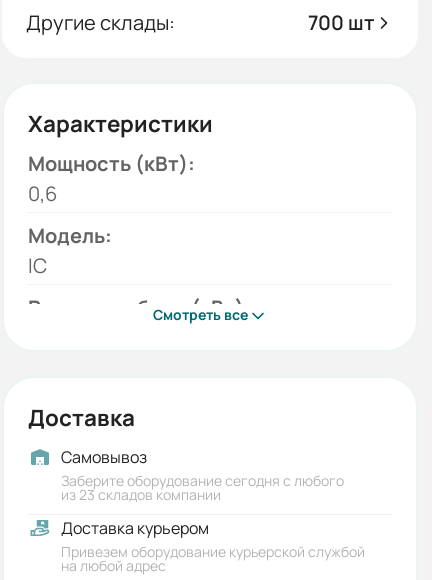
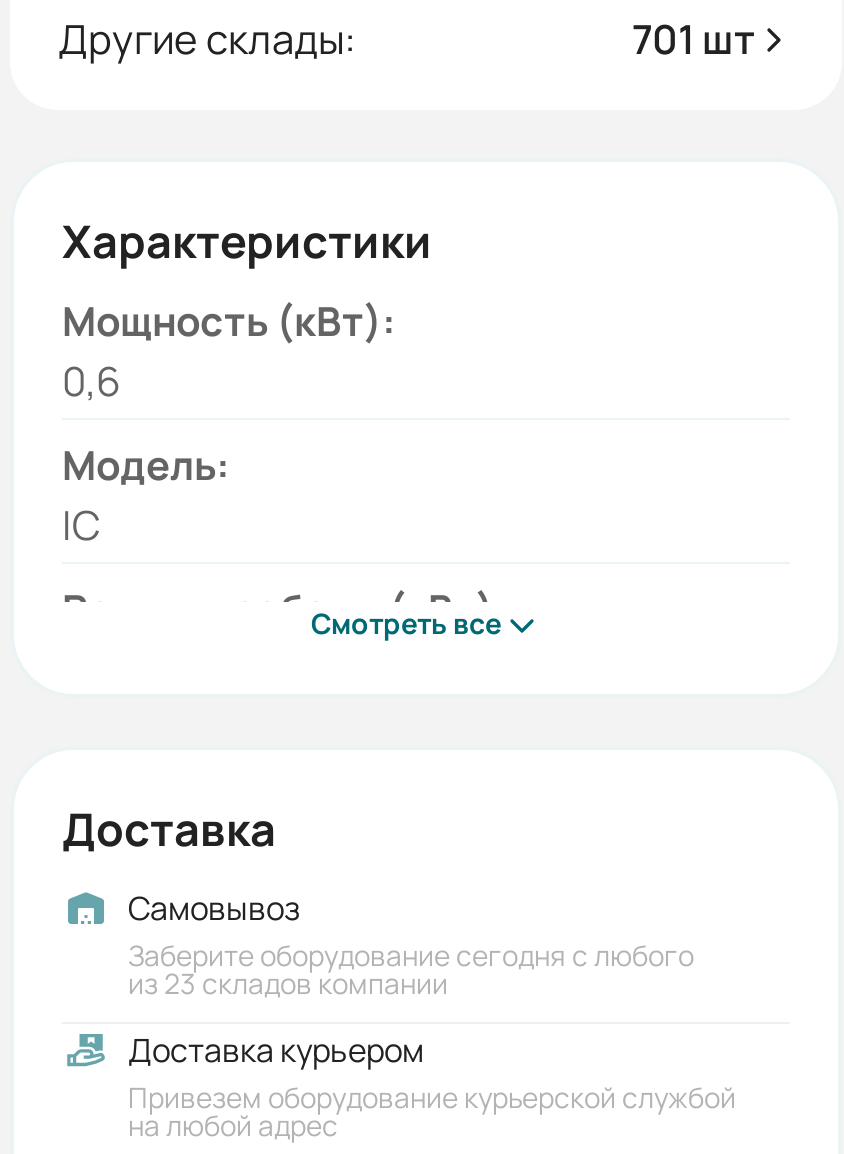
- 700 шт
+ 701 шт
